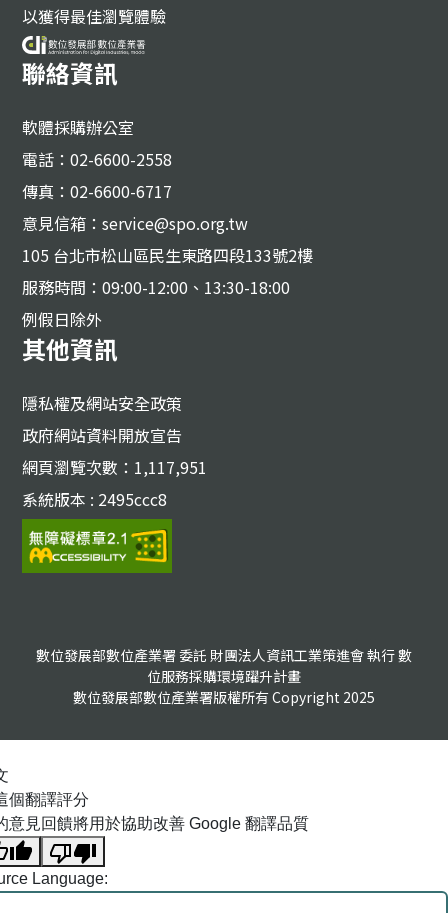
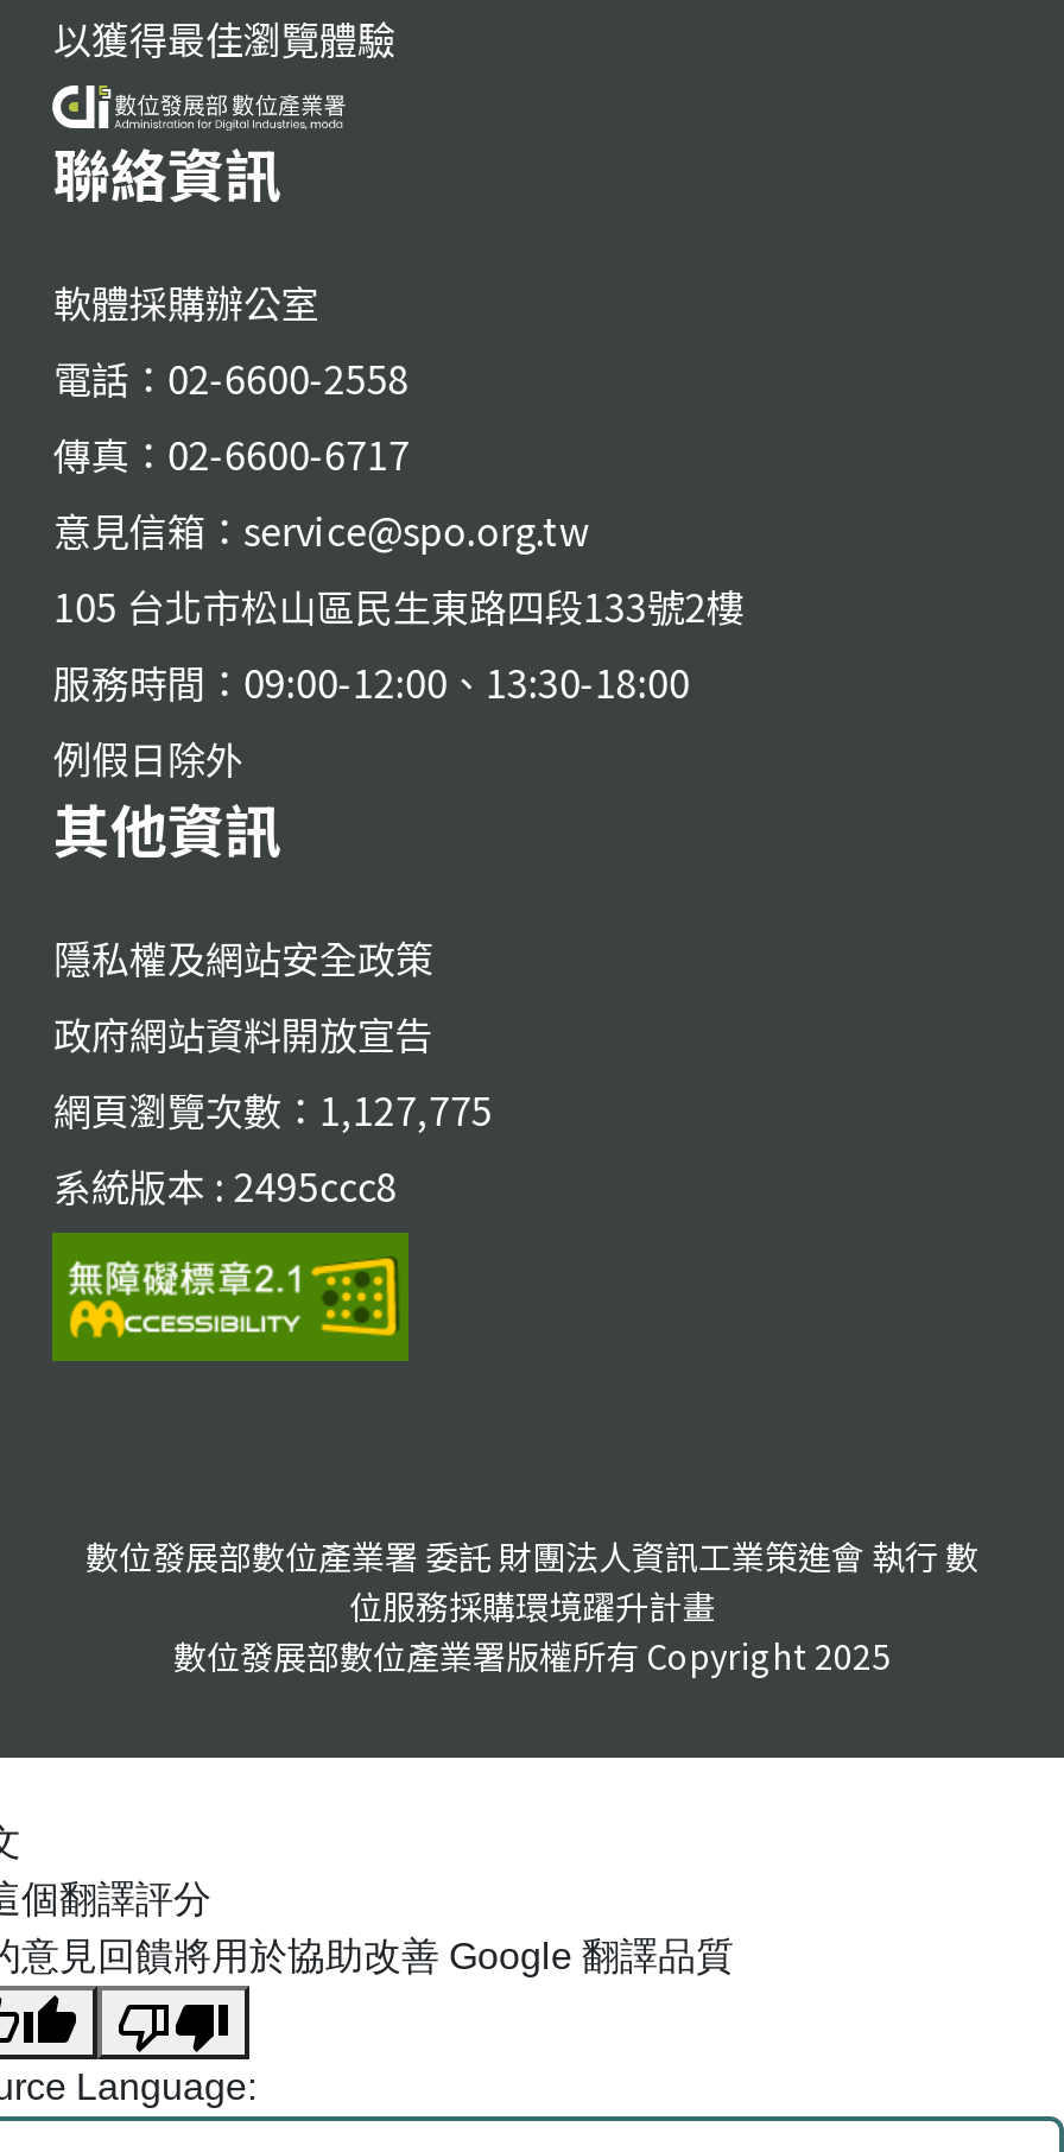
- 網頁瀏覽次數：1,117,951
+ 網頁瀏覽次數：1,127,775
